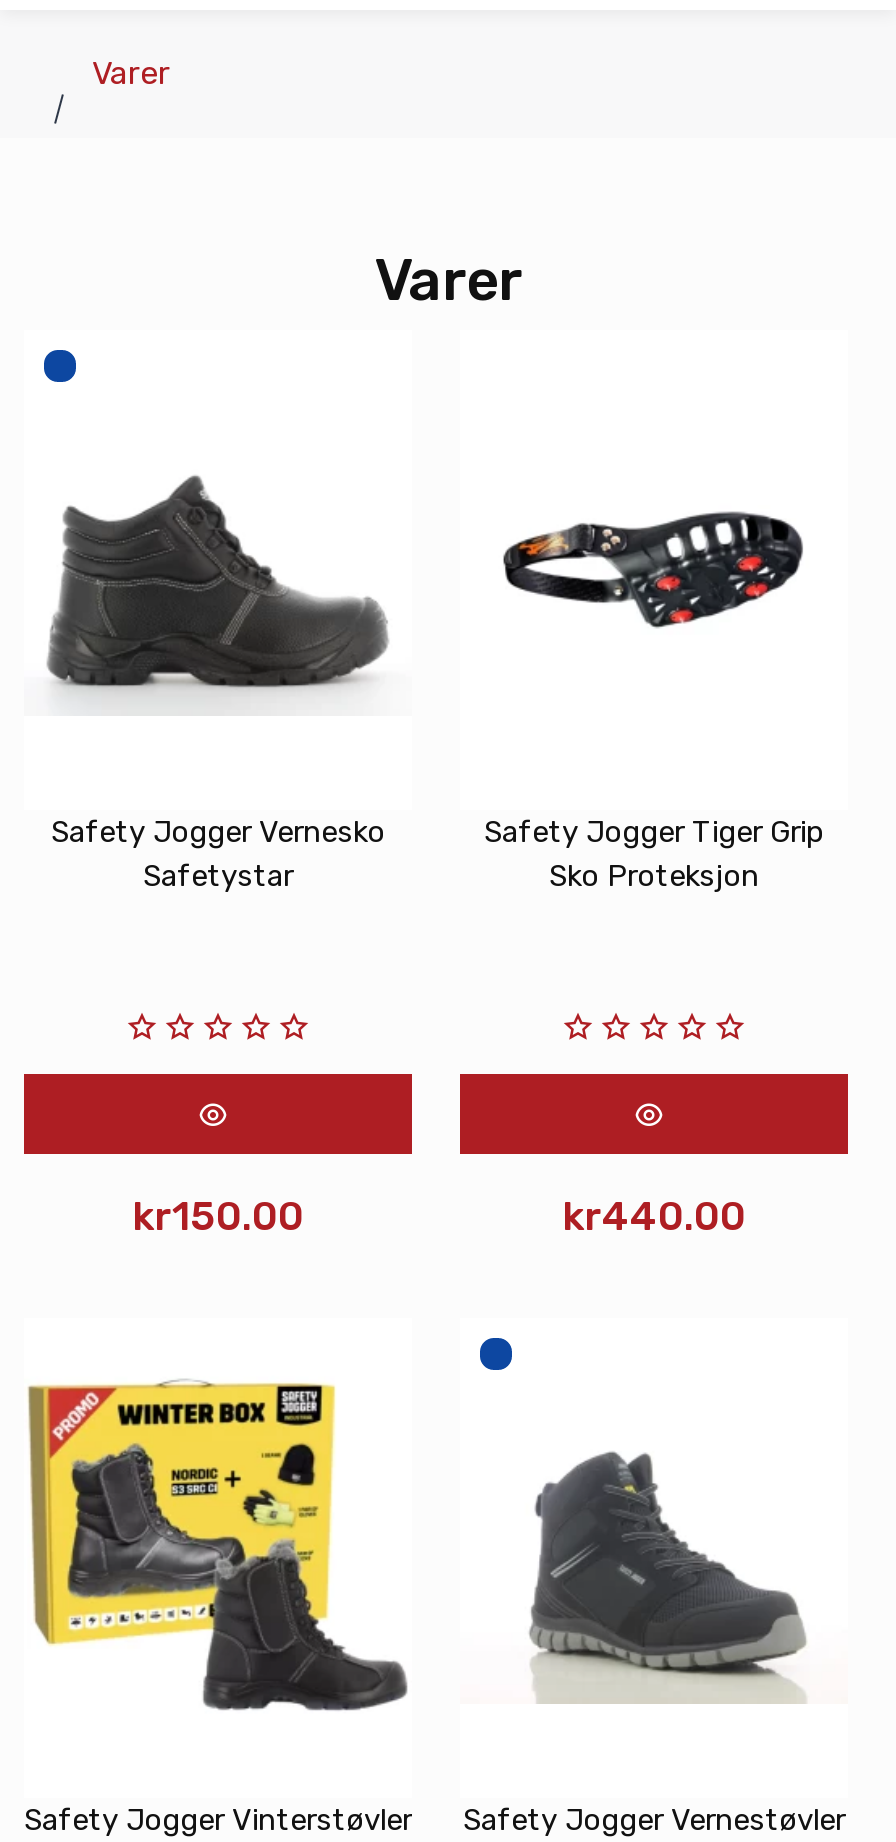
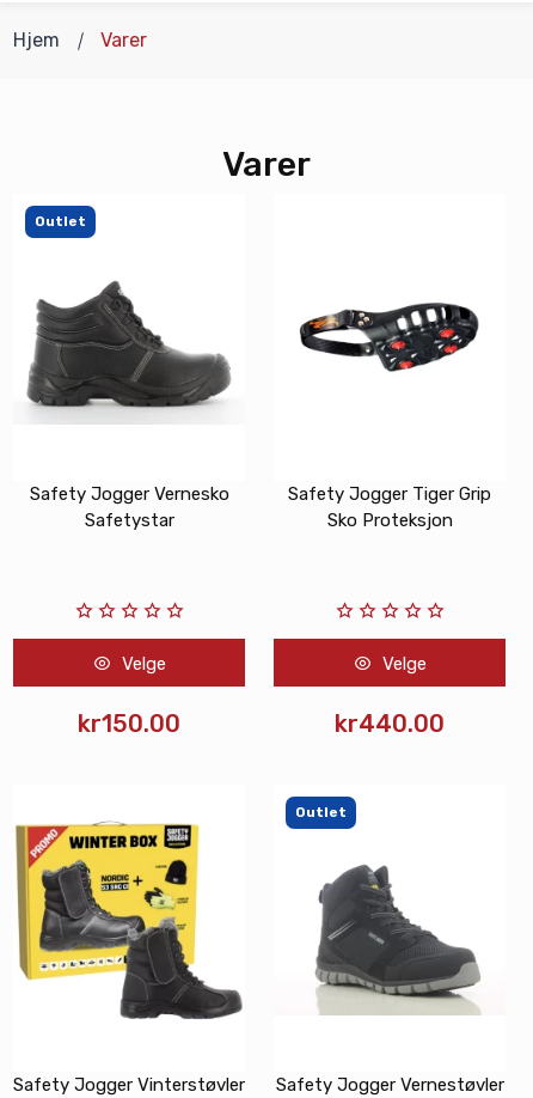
+ Hjem

+ Outlet

+ Velge

+ Velge

+ Outlet
